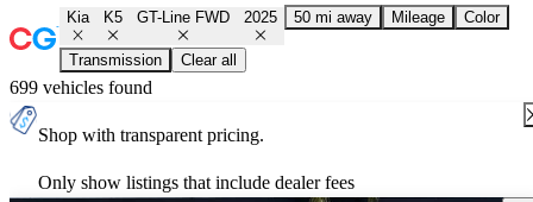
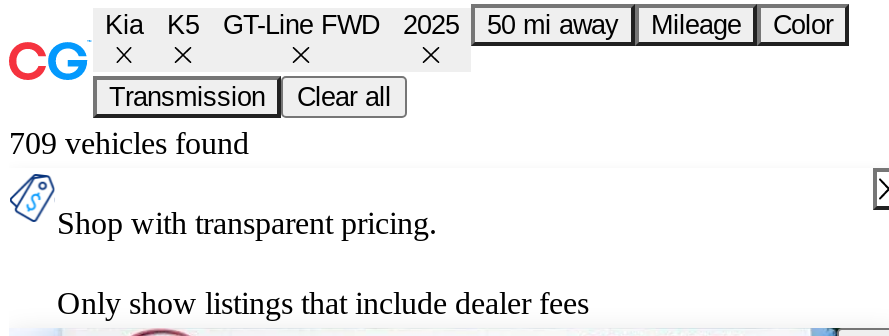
- 699 vehicles found
+ 709 vehicles found
